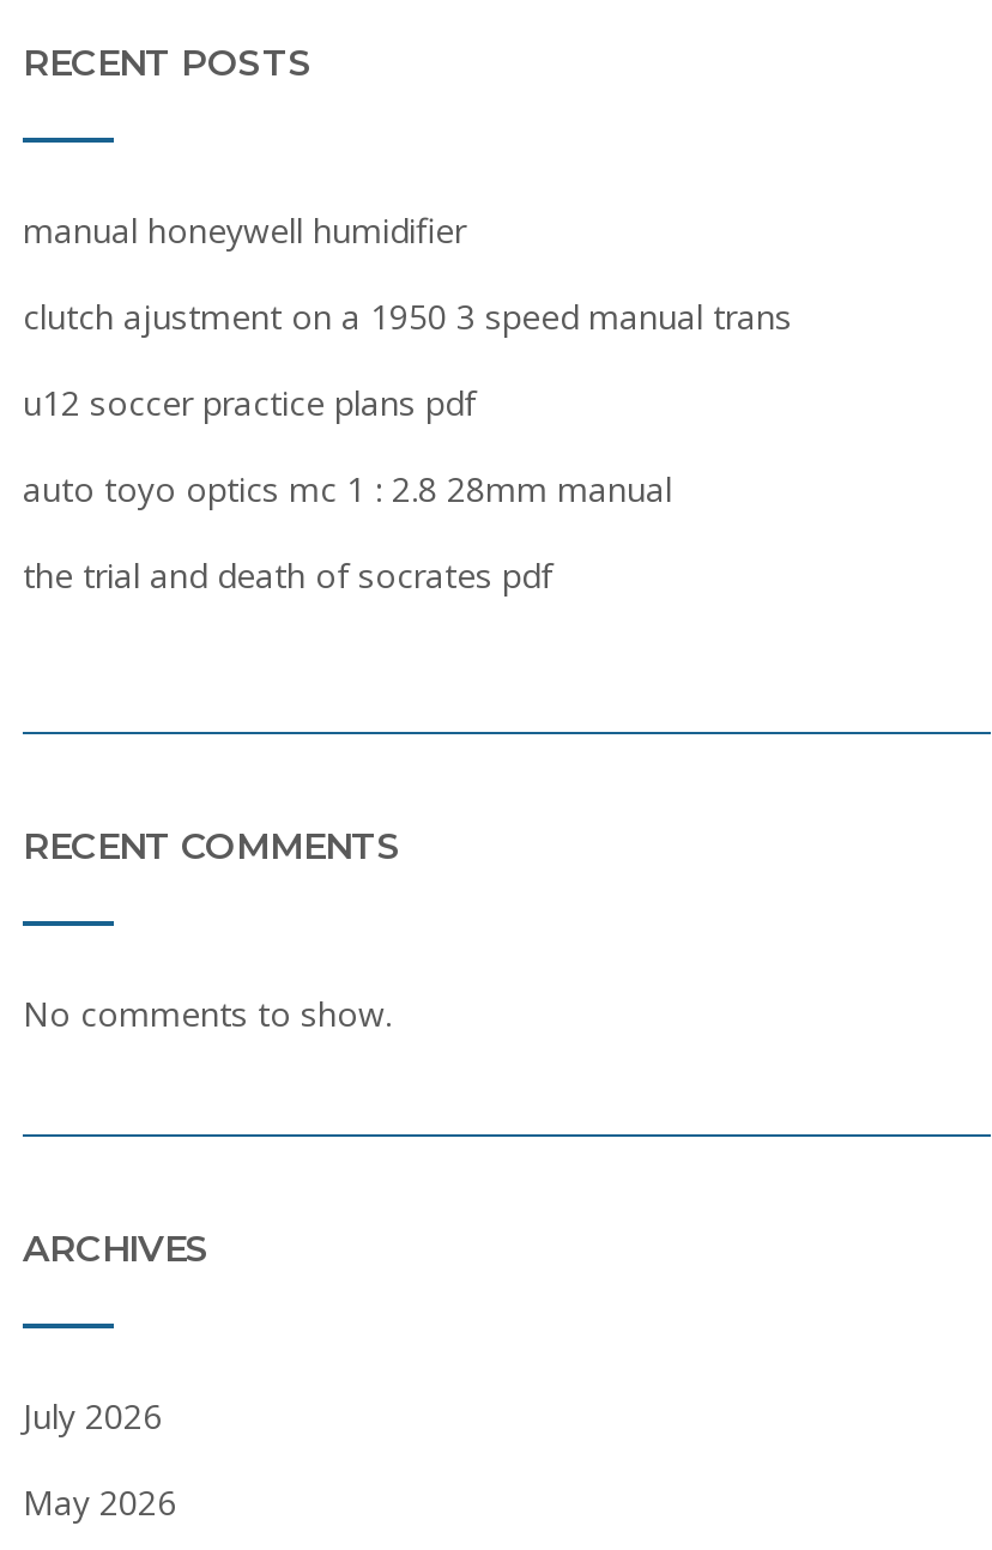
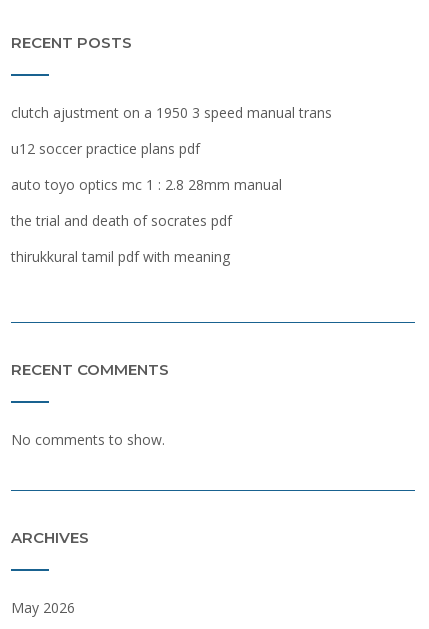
- manual honeywell humidifier

+ thirukkural tamil pdf with meaning

- July 2026
